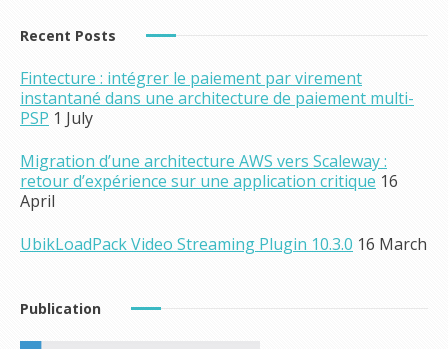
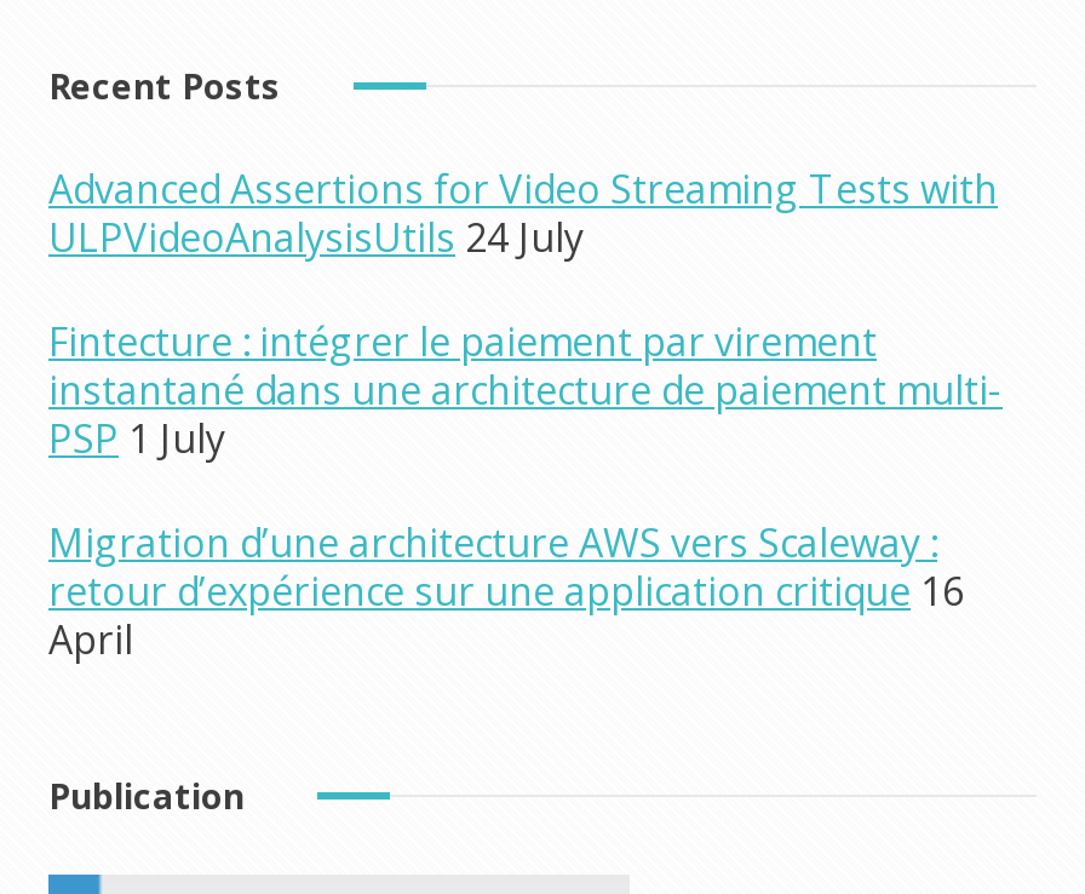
+ Advanced Assertions for Video Streaming Tests with
+ ULPVideoAnalysisUtils 24 July

moved down: Fintecture : intégrer le paiement par virement | instantané dans une architecture de paiement multi- | PSP 1 July | Migration d’une architecture AWS vers Scaleway : | retour d’expérience sur une application critique 16 | April

- UbikLoadPack Video Streaming Plugin 10.3.0 16 March
